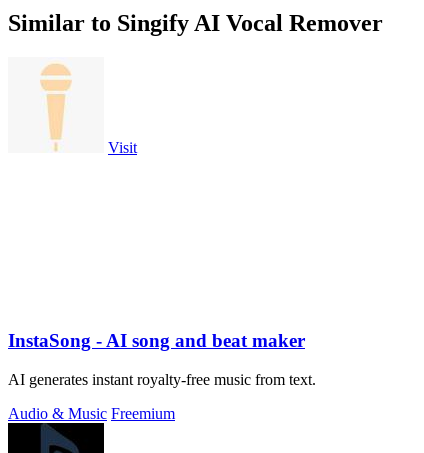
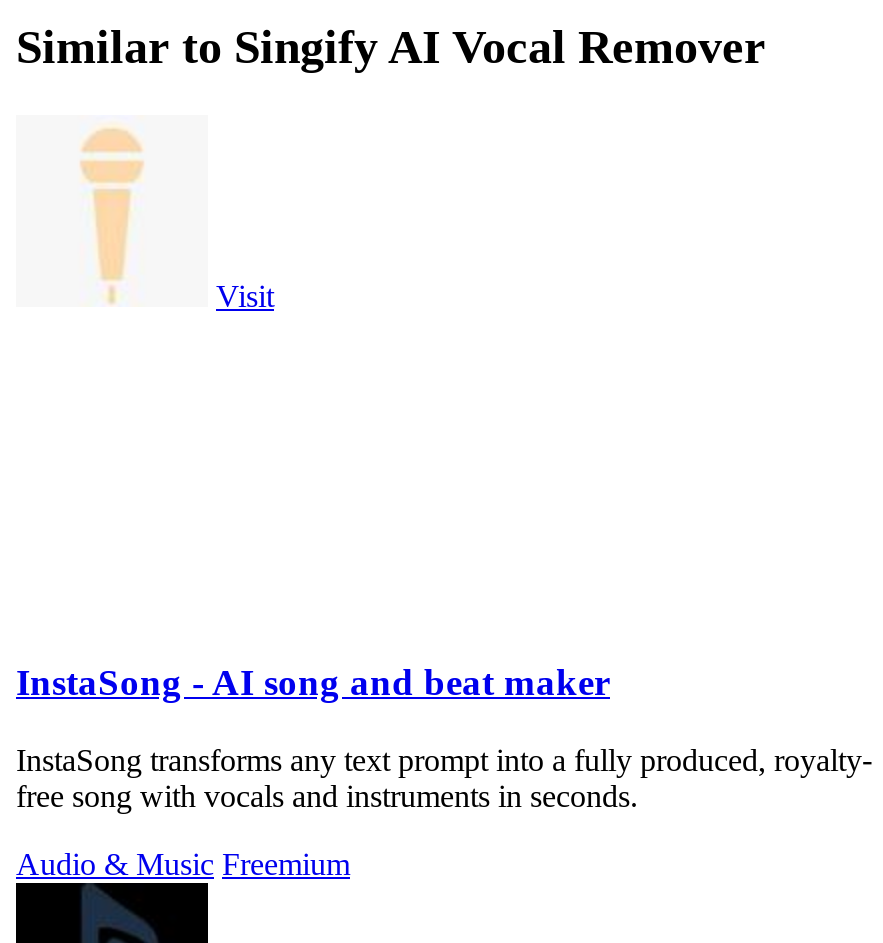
- AI generates instant royalty-free music from text.
+ InstaSong transforms any text prompt into a fully produced, royalty-
+ free song with vocals and instruments in seconds.
